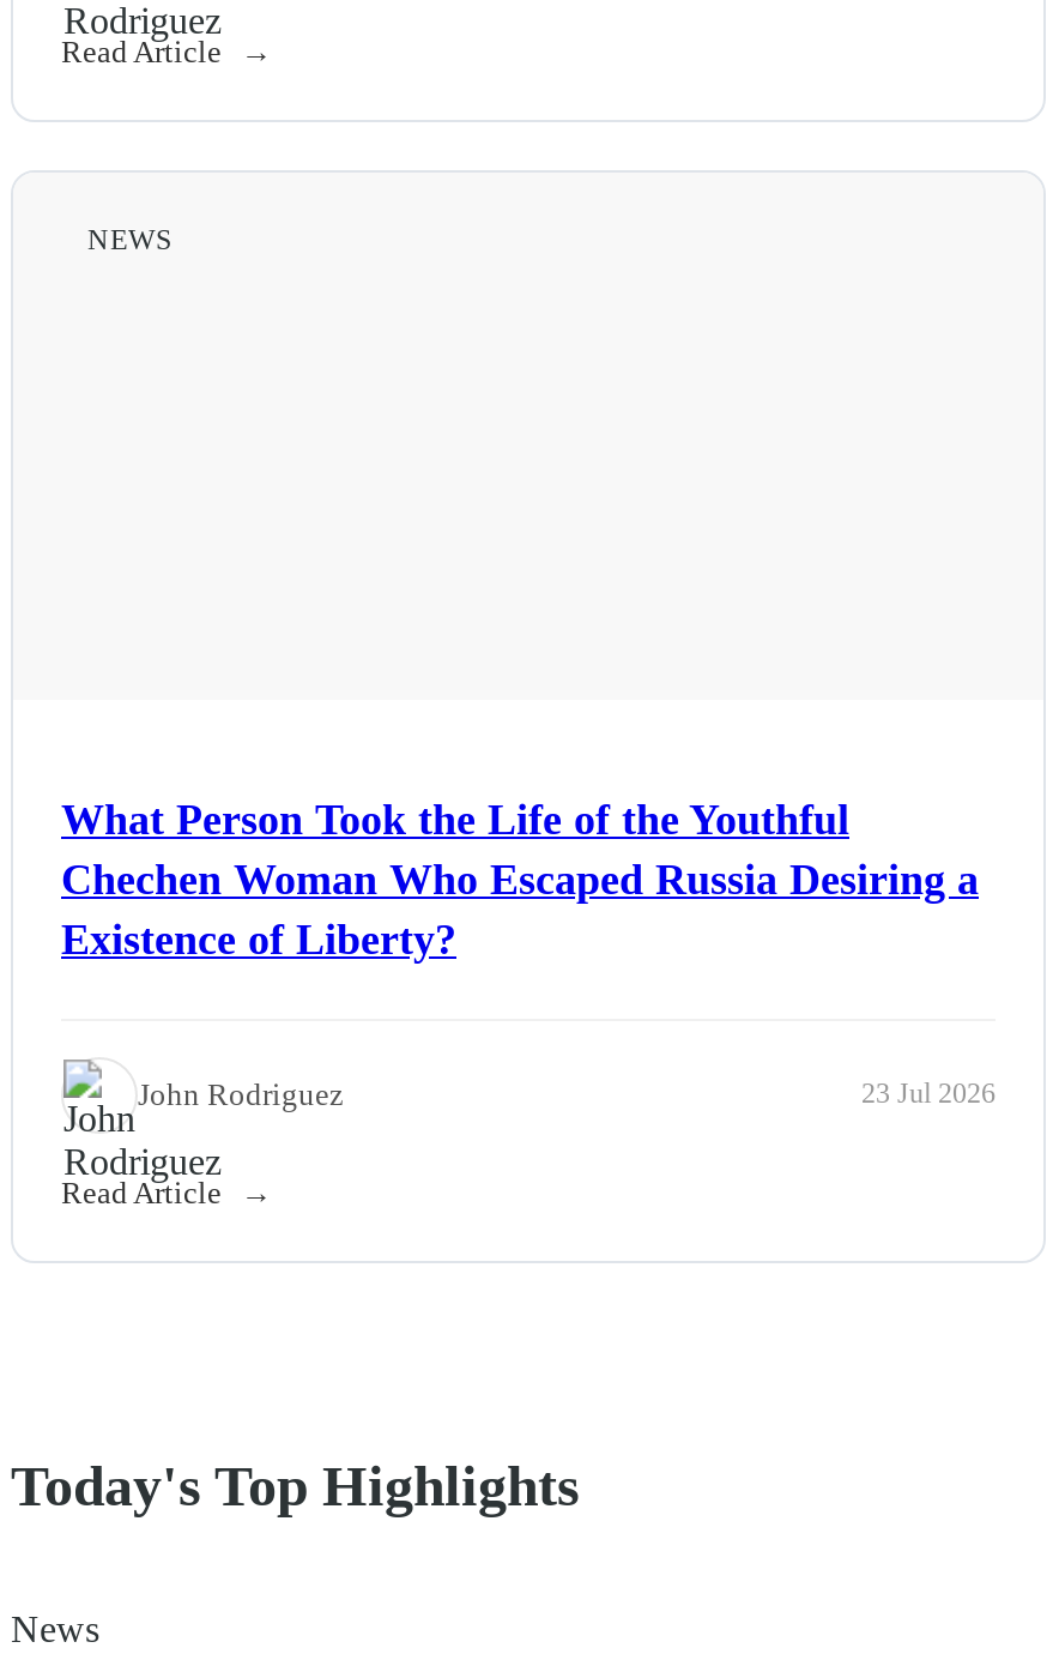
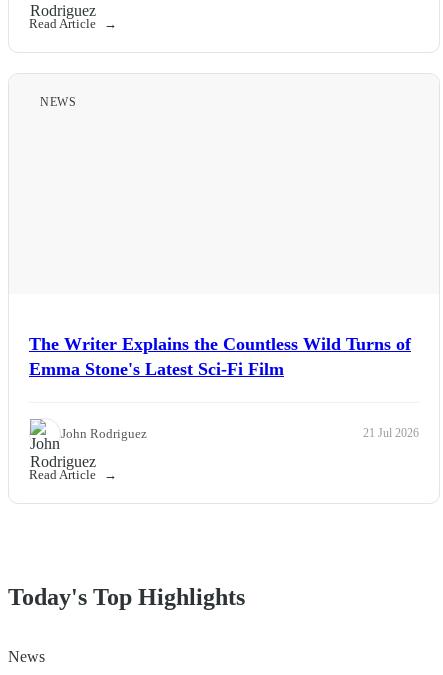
- What Person Took the Life of the Youthful
- Chechen Woman Who Escaped Russia Desiring a
- Existence of Liberty?
+ The Writer Explains the Countless Wild Turns of
+ Emma Stone's Latest Sci-Fi Film

- 23 Jul 2026
+ 21 Jul 2026
